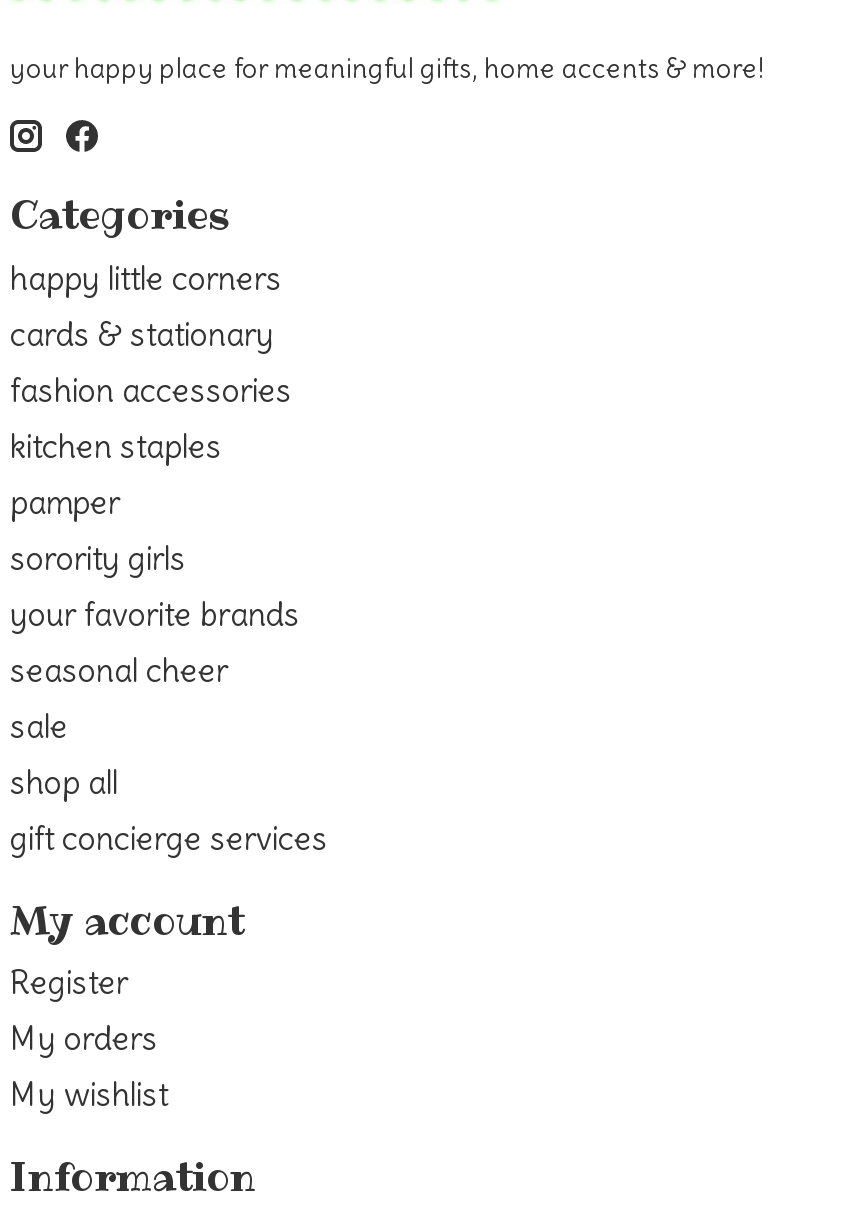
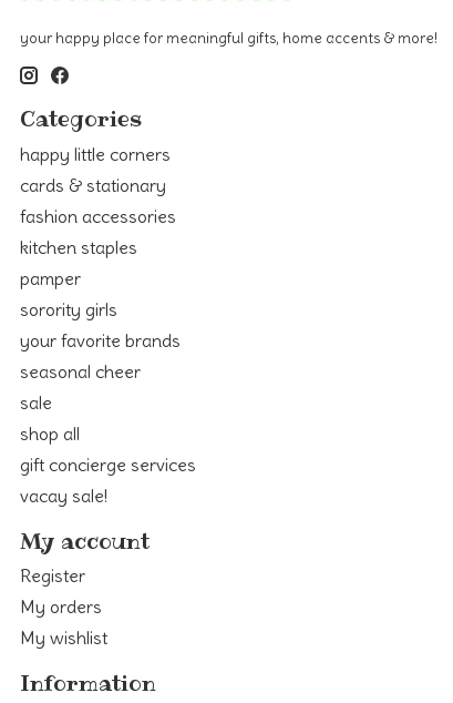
+ vacay sale!
